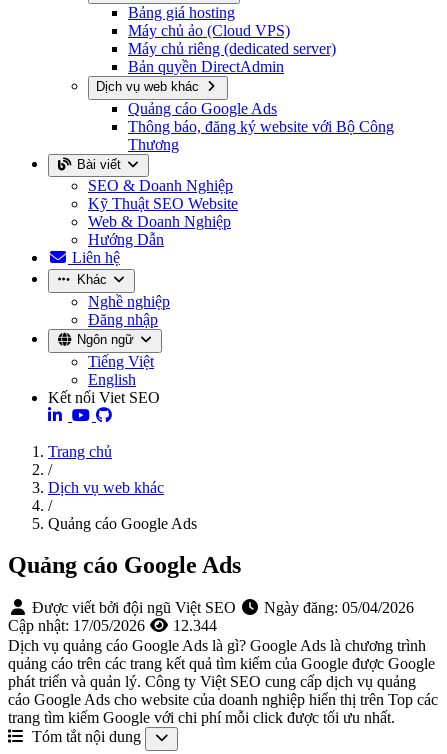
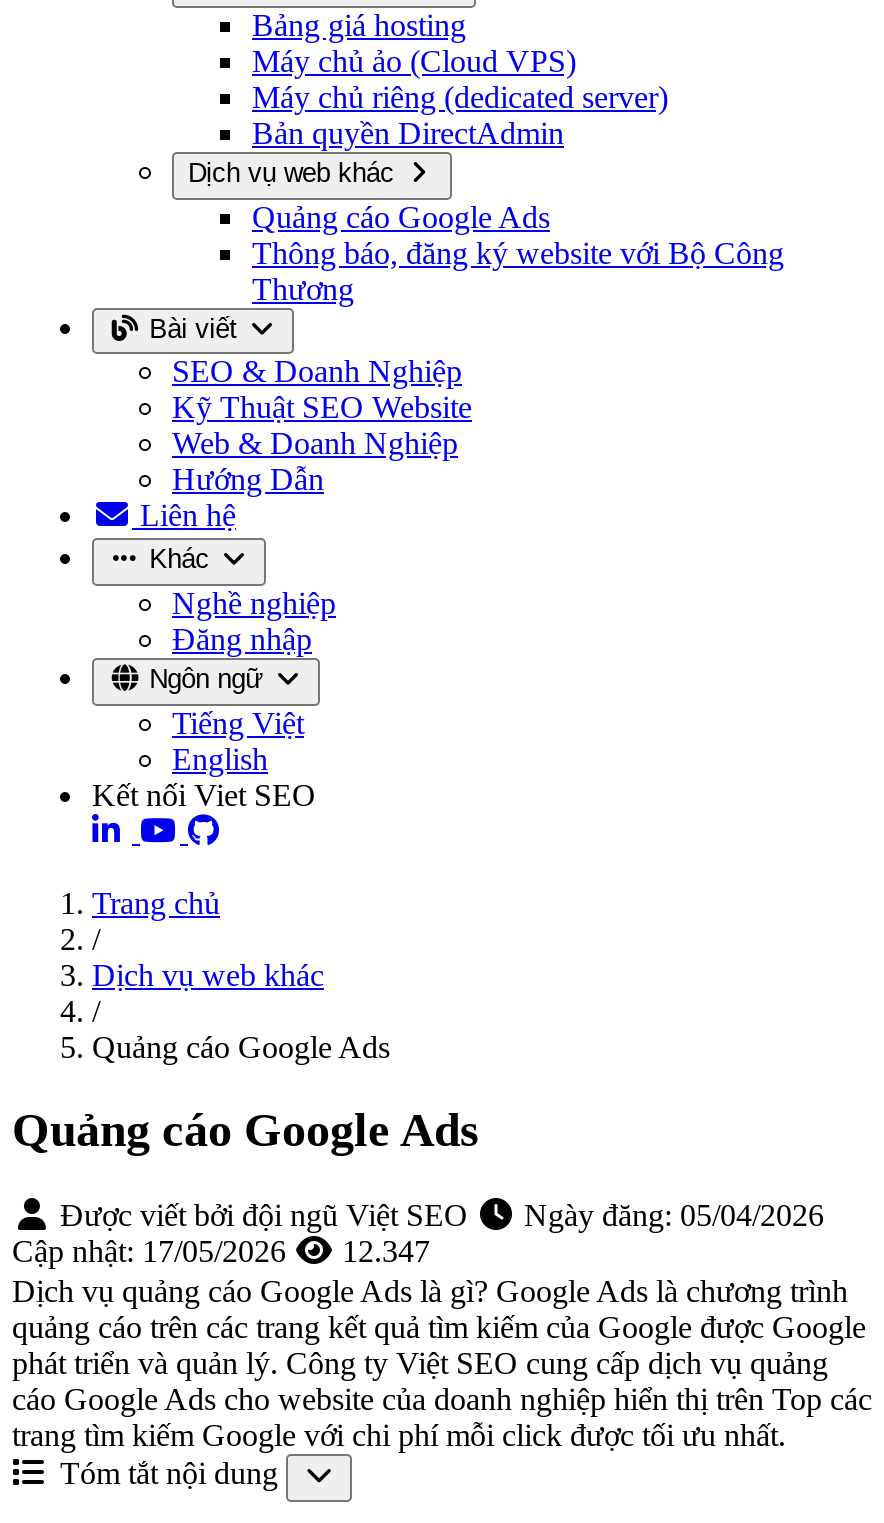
- Cập nhật: 17/05/2026 12.344
+ Cập nhật: 17/05/2026 12.347
